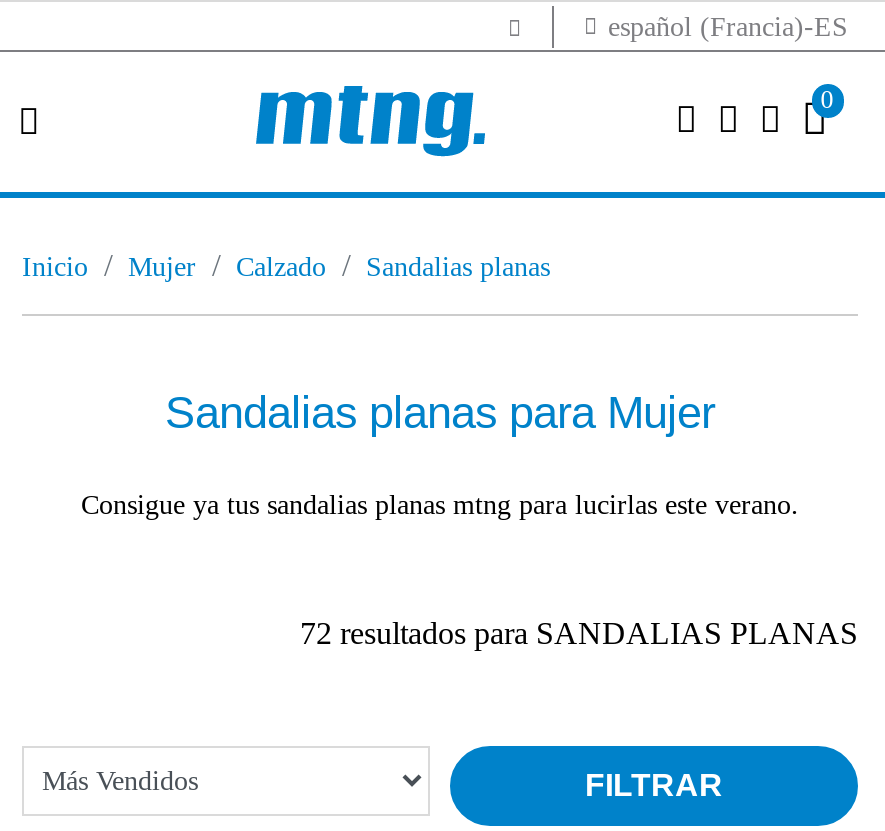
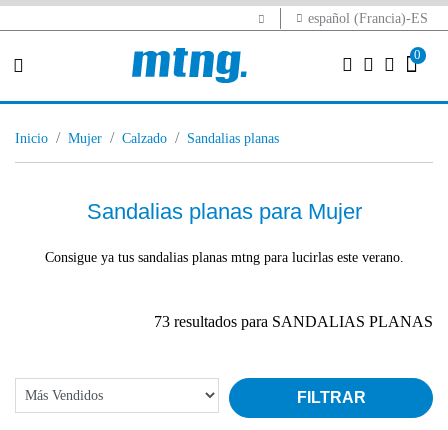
- 72 resultados para SANDALIAS PLANAS
+ 73 resultados para SANDALIAS PLANAS
